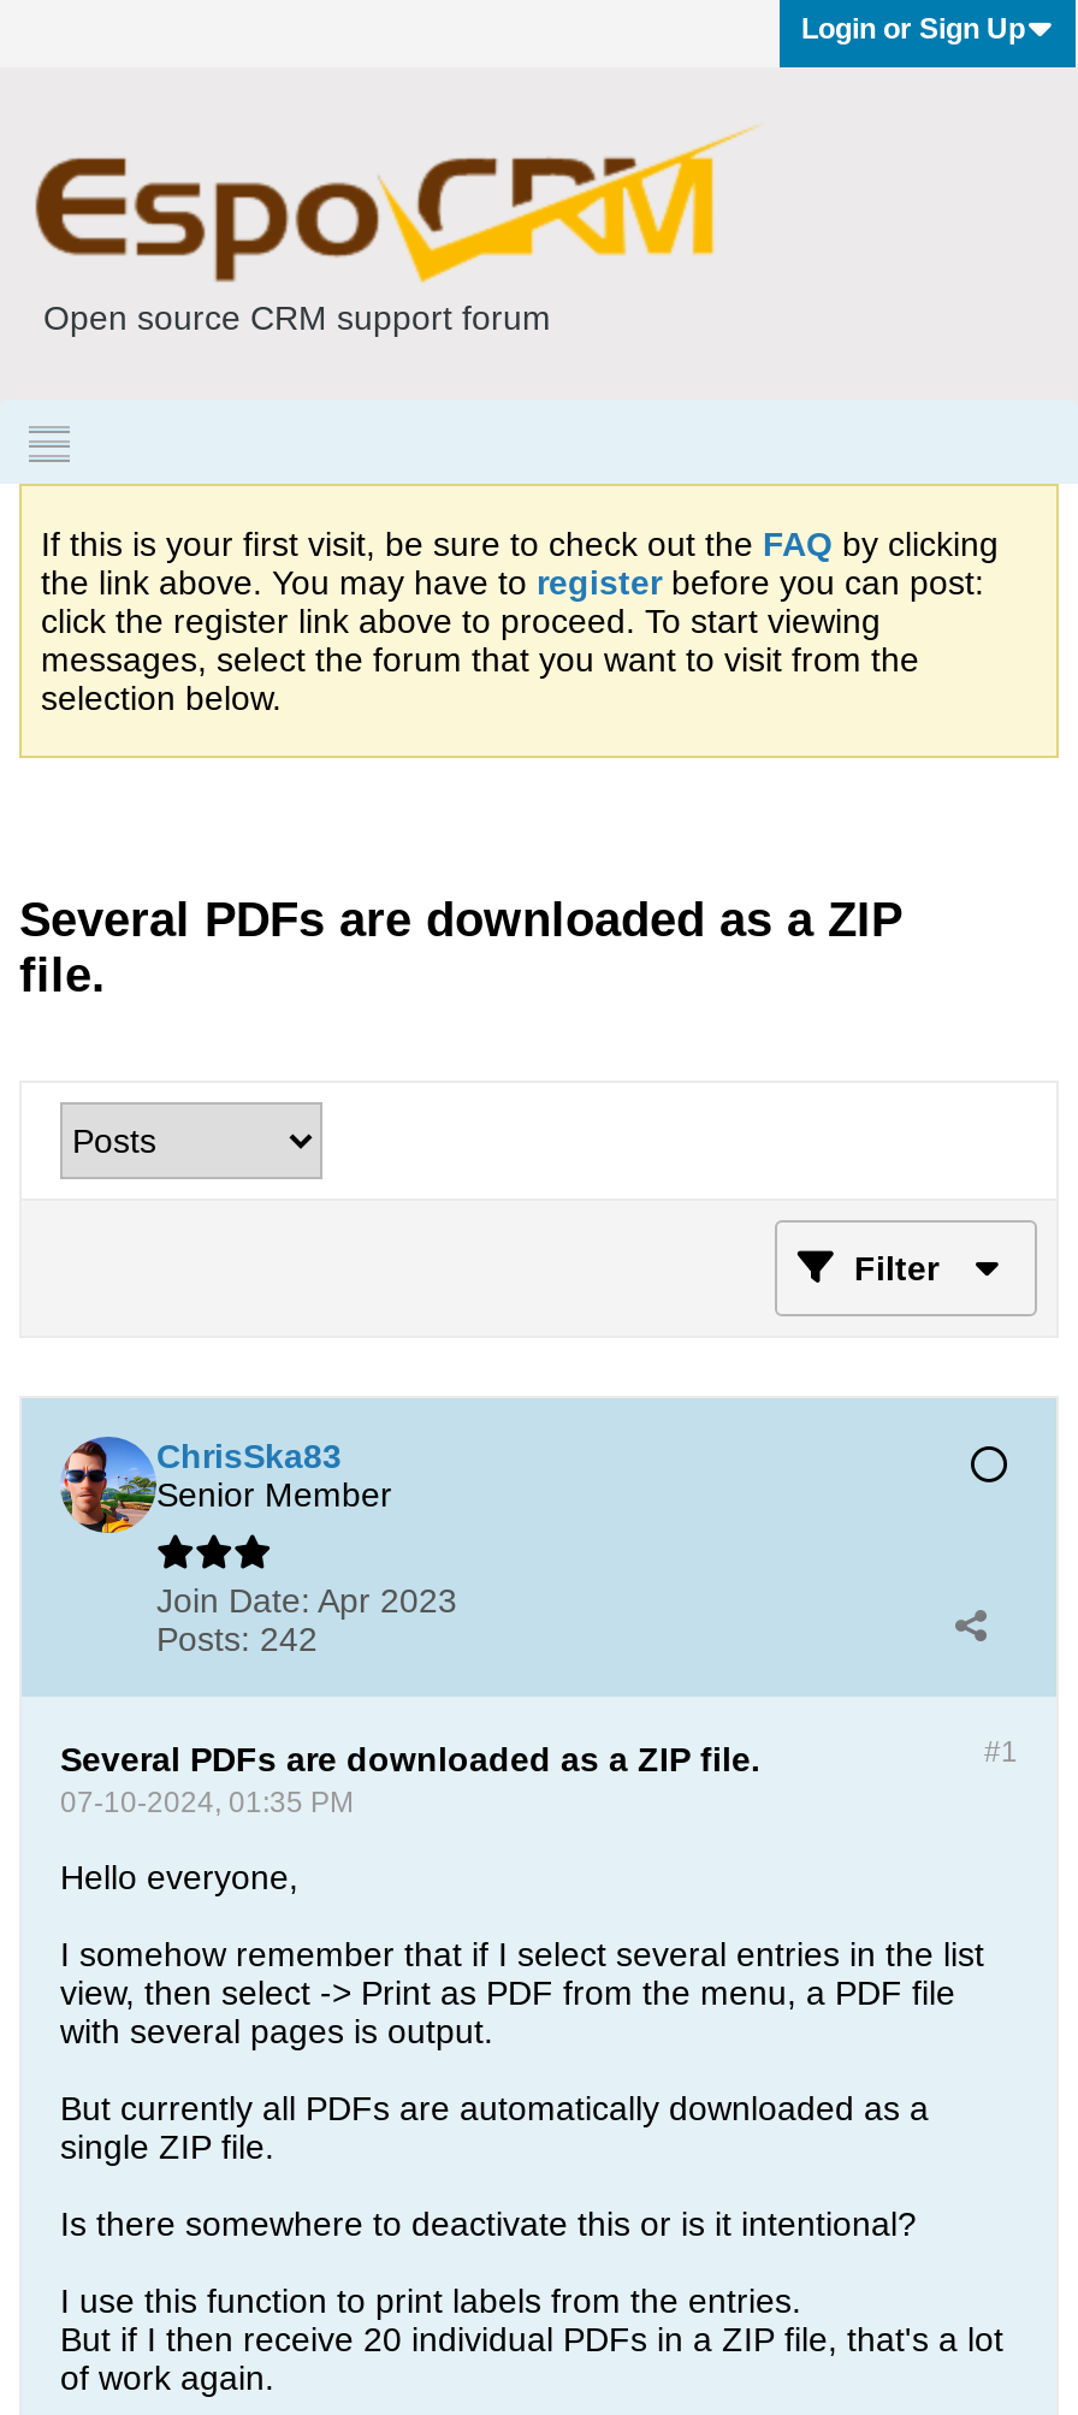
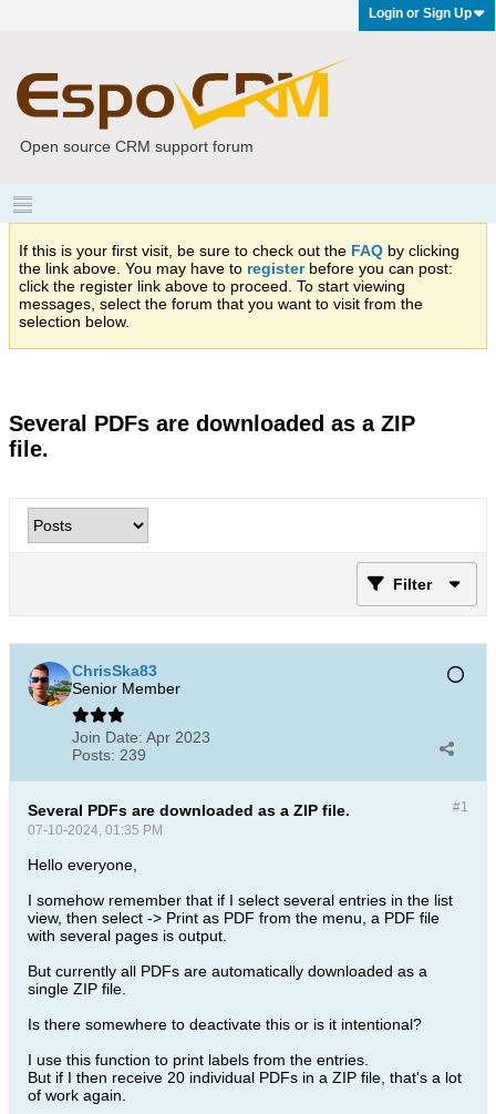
- Posts: 242
+ Posts: 239
